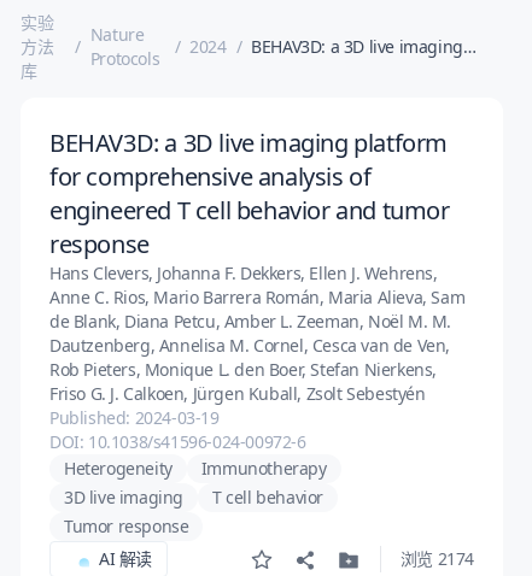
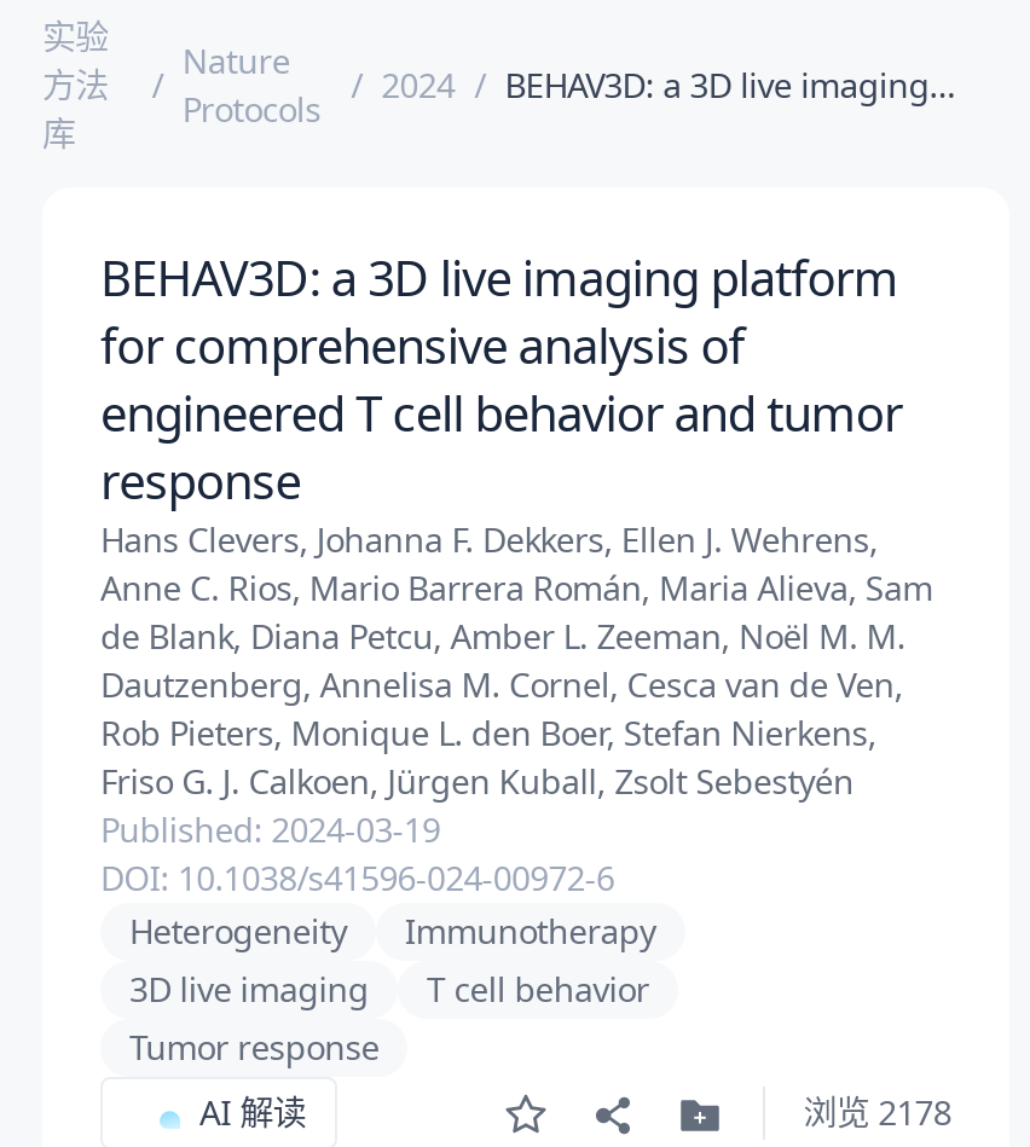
- 浏览 2174
+ 浏览 2178
